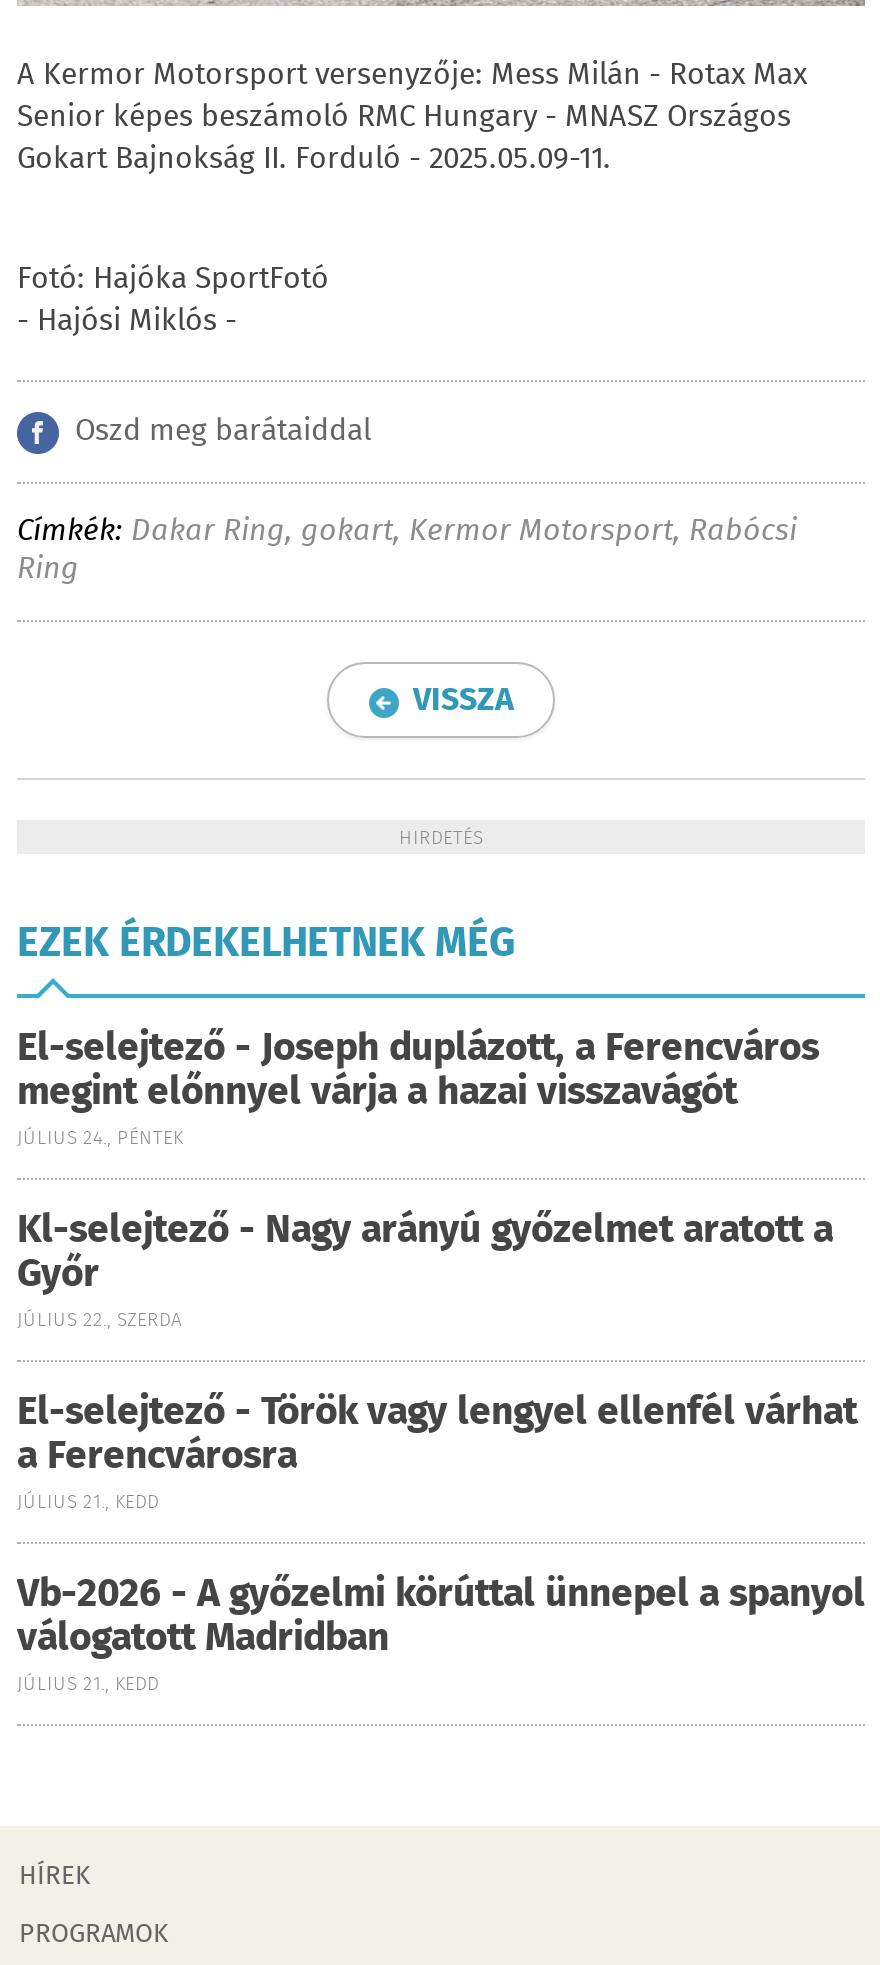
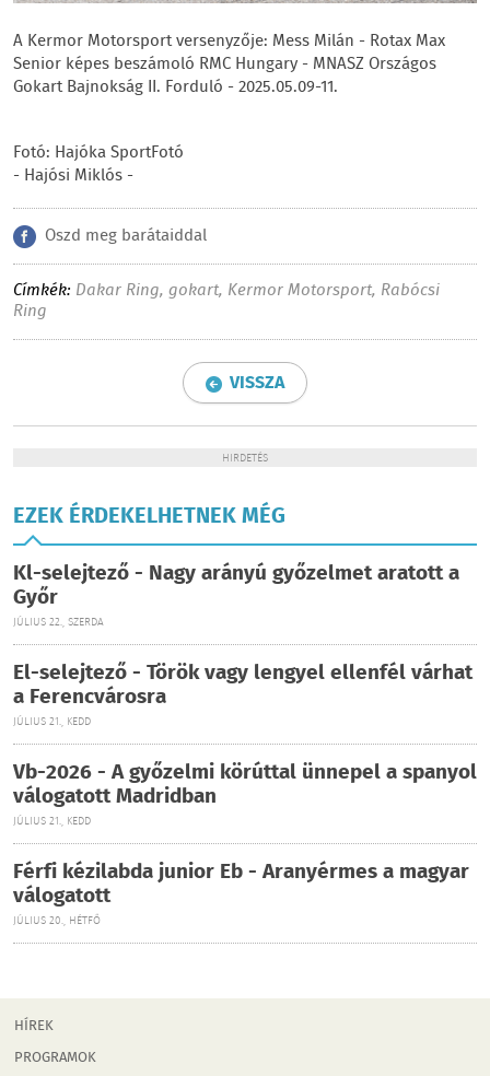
- El-selejtező - Joseph duplázott, a Ferencváros
- megint előnnyel várja a hazai visszavágót
- JÚLIUS 24., PÉNTEK

moved up: Kl-selejtező - Nagy arányú győzelmet aratott a | Győr | JÚLIUS 22., SZERDA | ... | válogatott Madridban | JÚLIUS 21., KEDD

+ Férfi kézilabda junior Eb - Aranyérmes a magyar
+ válogatott
+ JÚLIUS 20., HÉTFŐ
